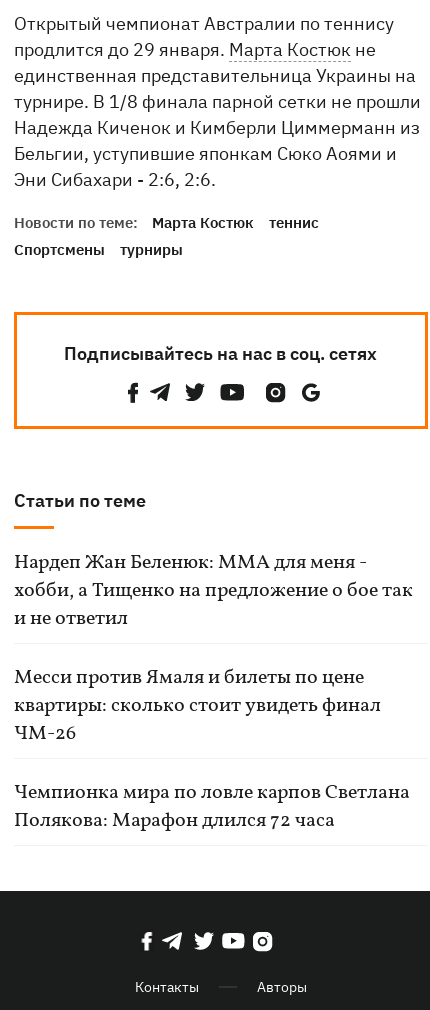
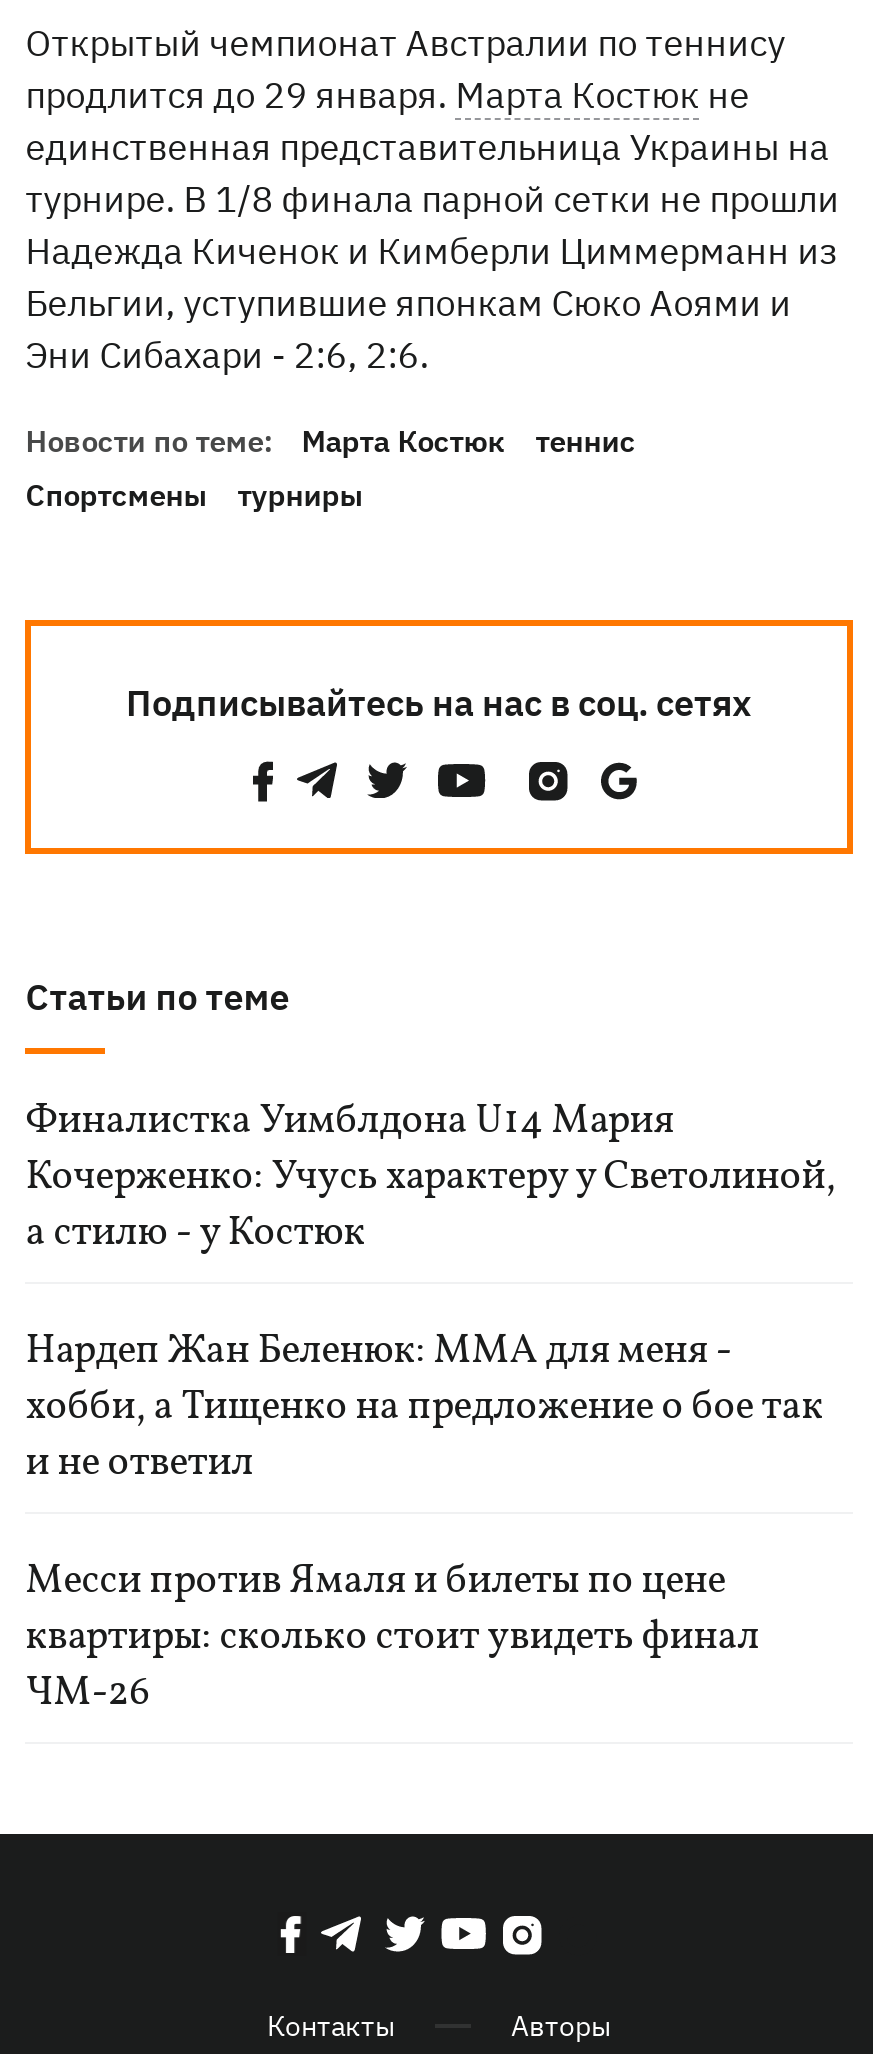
+ Финалистка Уимблдона U14 Мария
+ Кочерженко: Учусь характеру у Светолиной,
+ а стилю - у Костюк

moved down: Нардеп Жан Беленюк: ММА для меня - | хобби, а Тищенко на предложение о бое так | и не ответил | Месси против Ямаля и билеты по цене | квартиры: сколько стоит увидеть финал | ЧМ-26

- Чемпионка мира по ловле карпов Светлана
- Полякова: Марафон длился 72 часа
